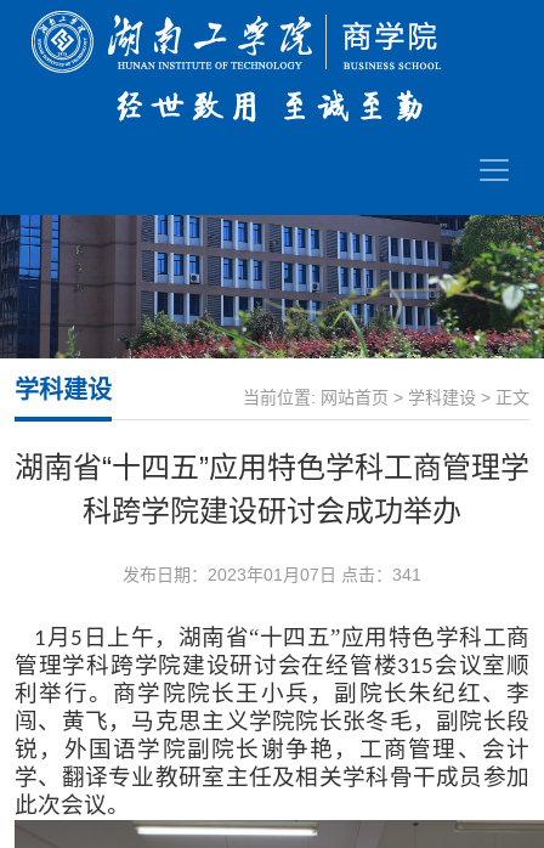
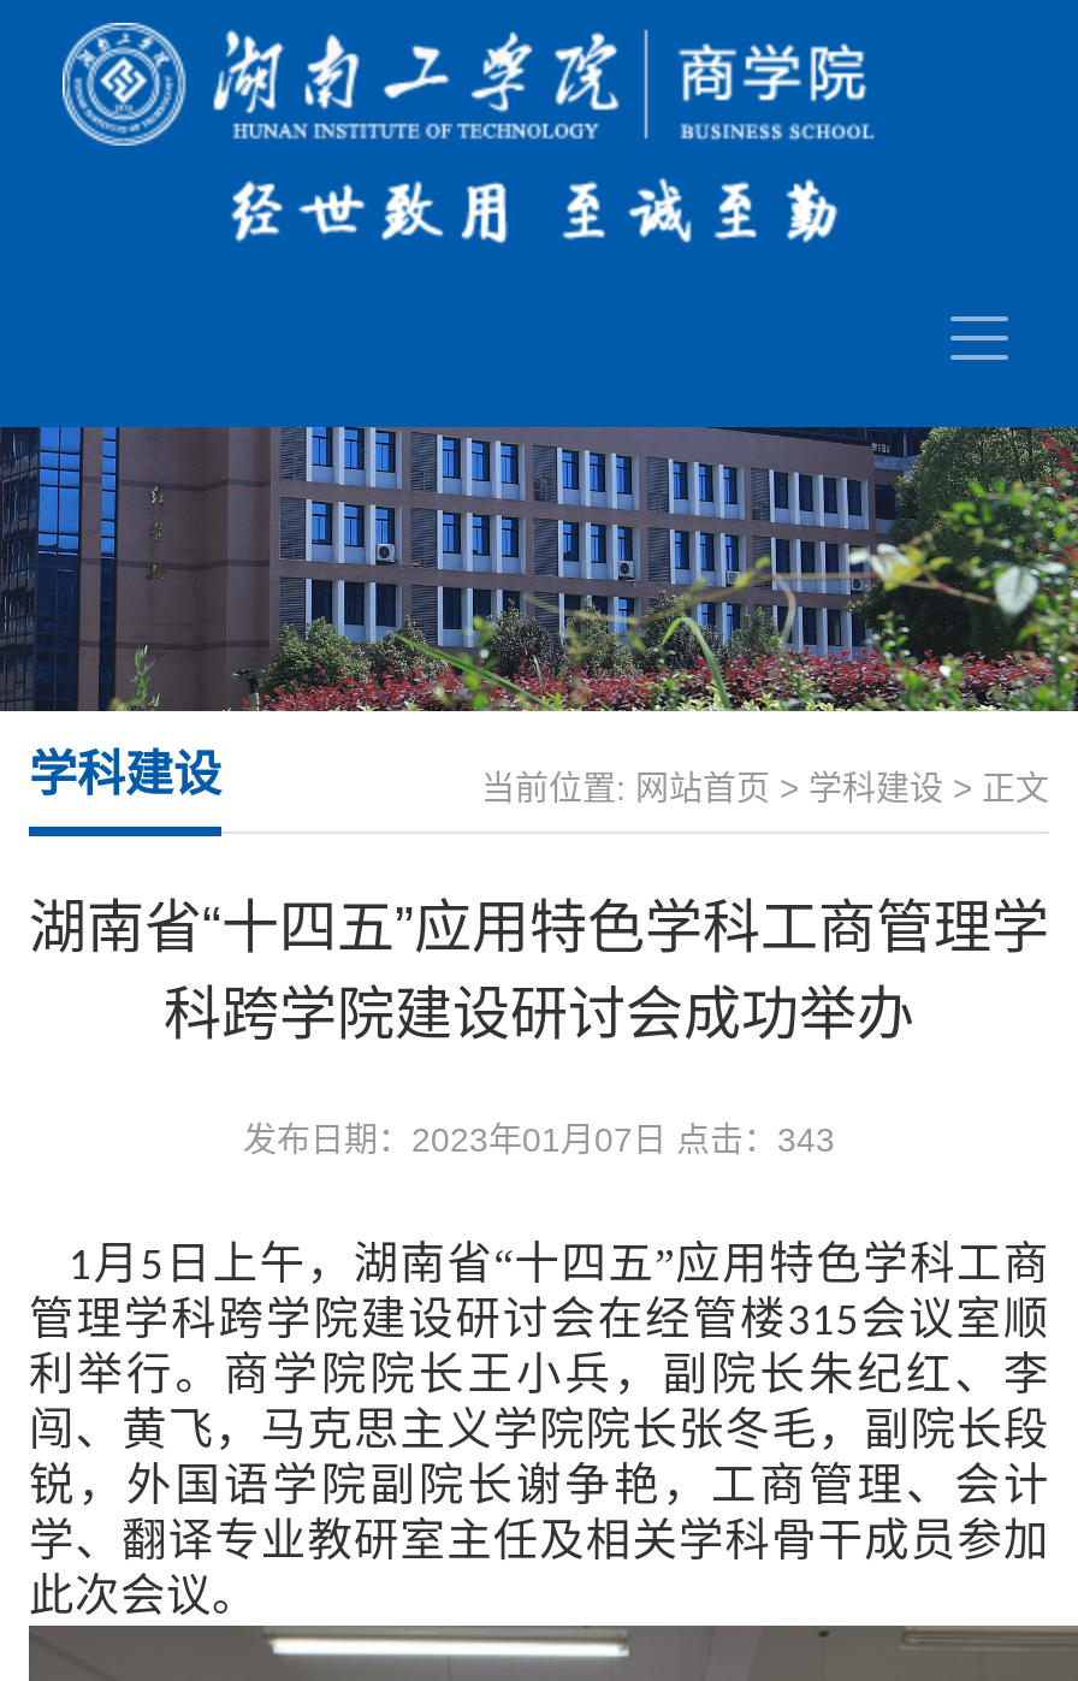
- 发布日期：2023年01月07日 点击：341
+ 发布日期：2023年01月07日 点击：343
